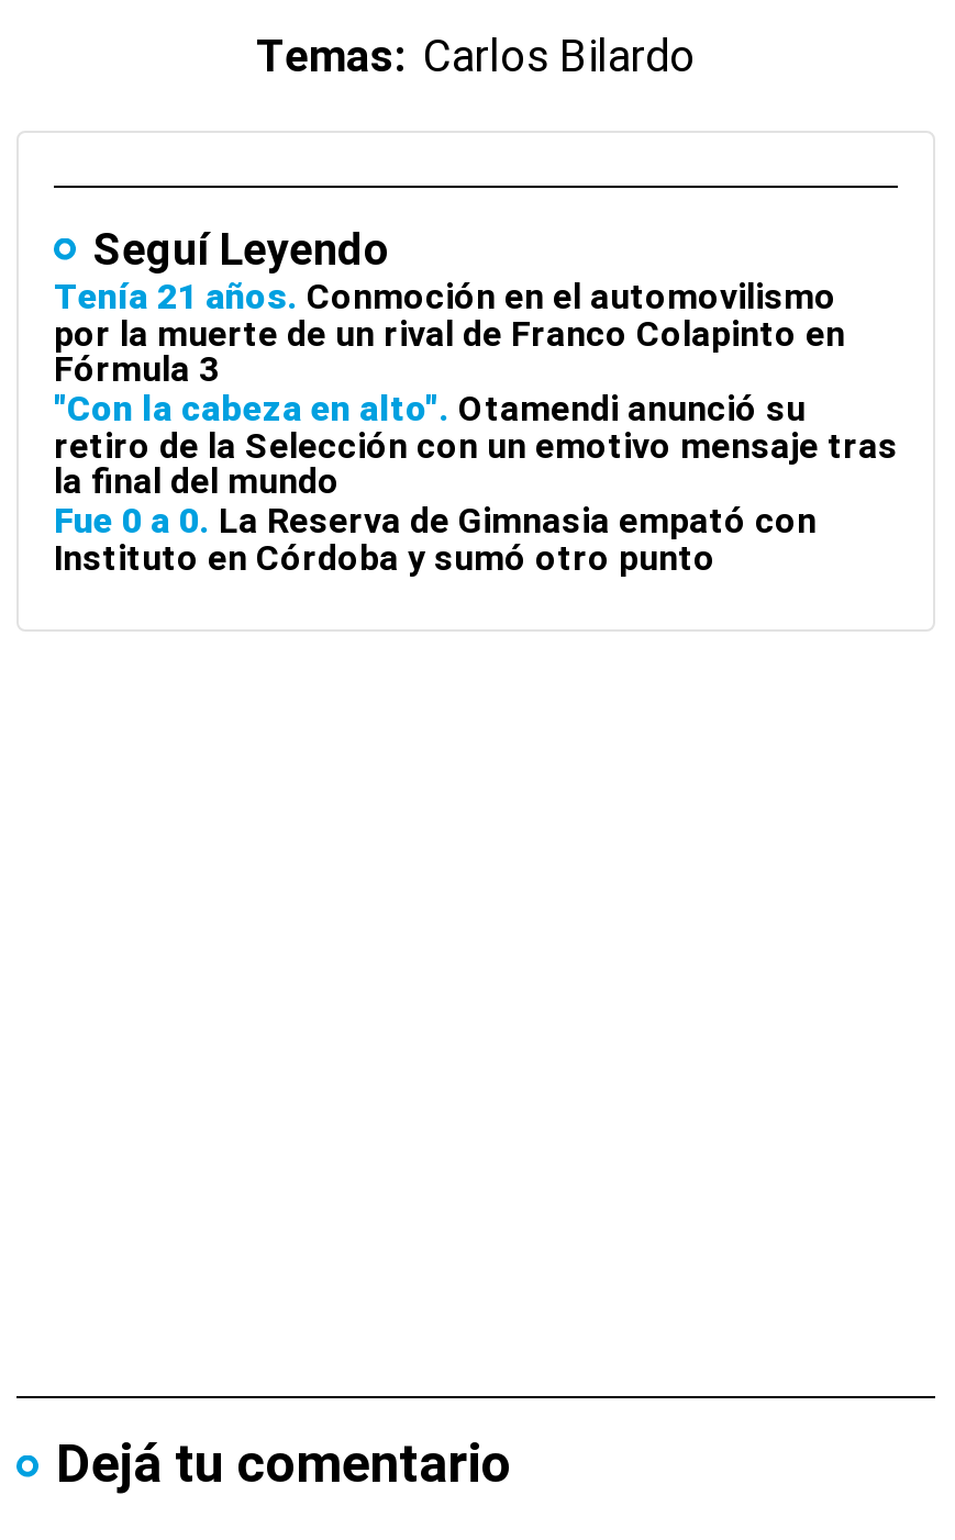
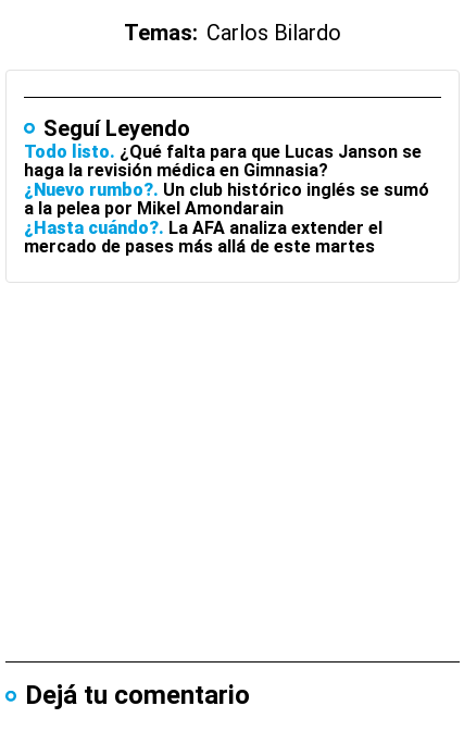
- Tenía 21 años Conmoción en el automovilismo
- por la muerte de un rival de Franco Colapinto en
- Fórmula 3
- "Con la cabeza en alto" Otamendi anunció su
- retiro de la Selección con un emotivo mensaje tras
- la final del mundo
- Fue 0 a 0 La Reserva de Gimnasia empató con
- Instituto en Córdoba y sumó otro punto
+ Todo listo ¿Qué falta para que Lucas Janson se
+ haga la revisión médica en Gimnasia?
+ ¿Nuevo rumbo? Un club histórico inglés se sumó
+ a la pelea por Mikel Amondarain
+ ¿Hasta cuándo? La AFA analiza extender el
+ mercado de pases más allá de este martes
